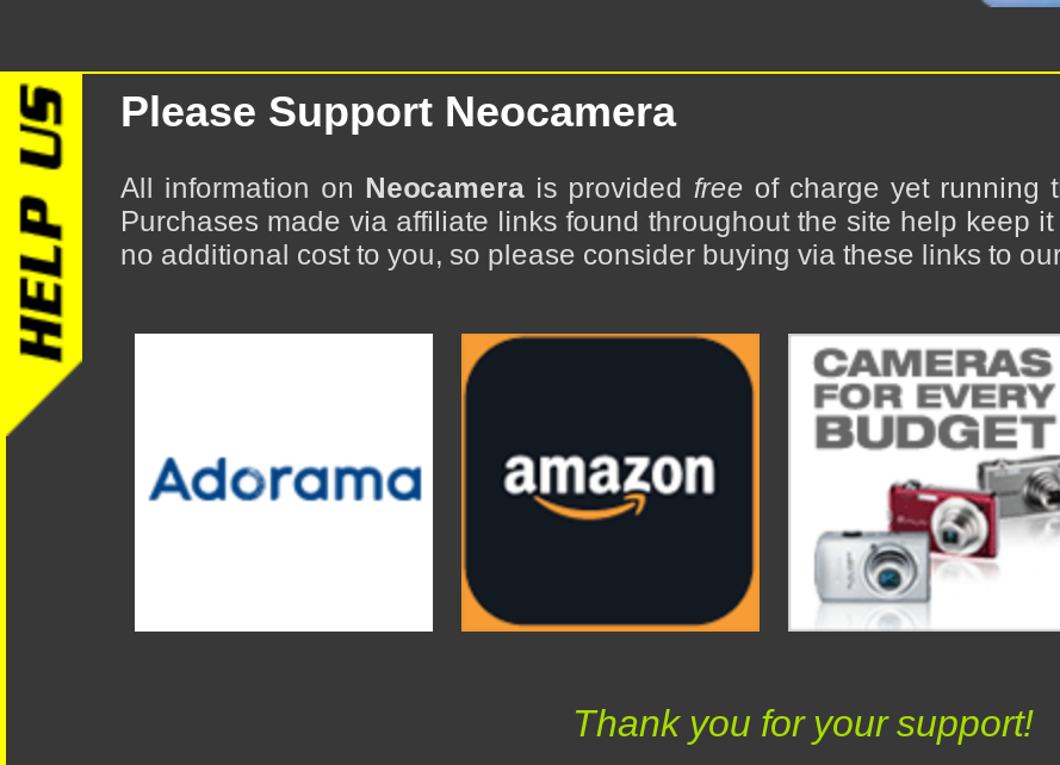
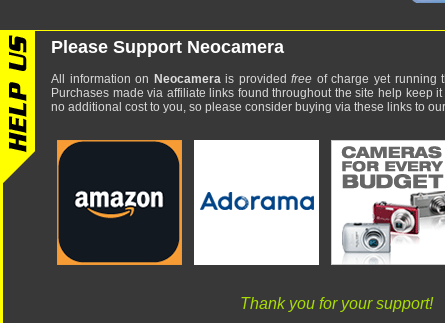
- [image]
+ [image]

- [image]
+ [image]
